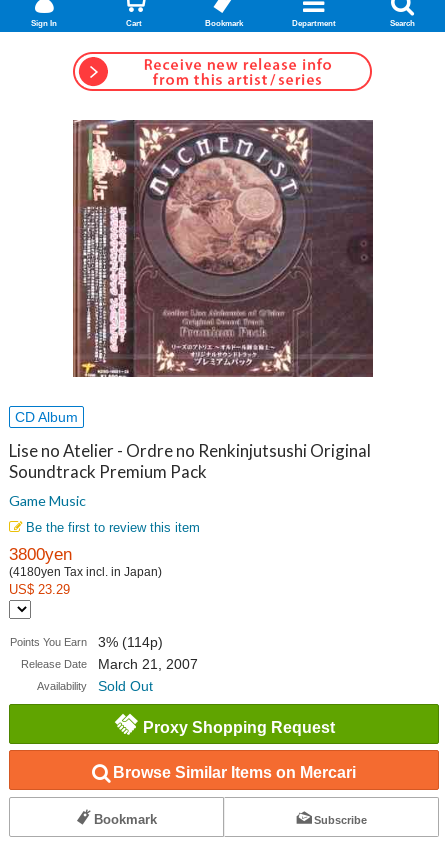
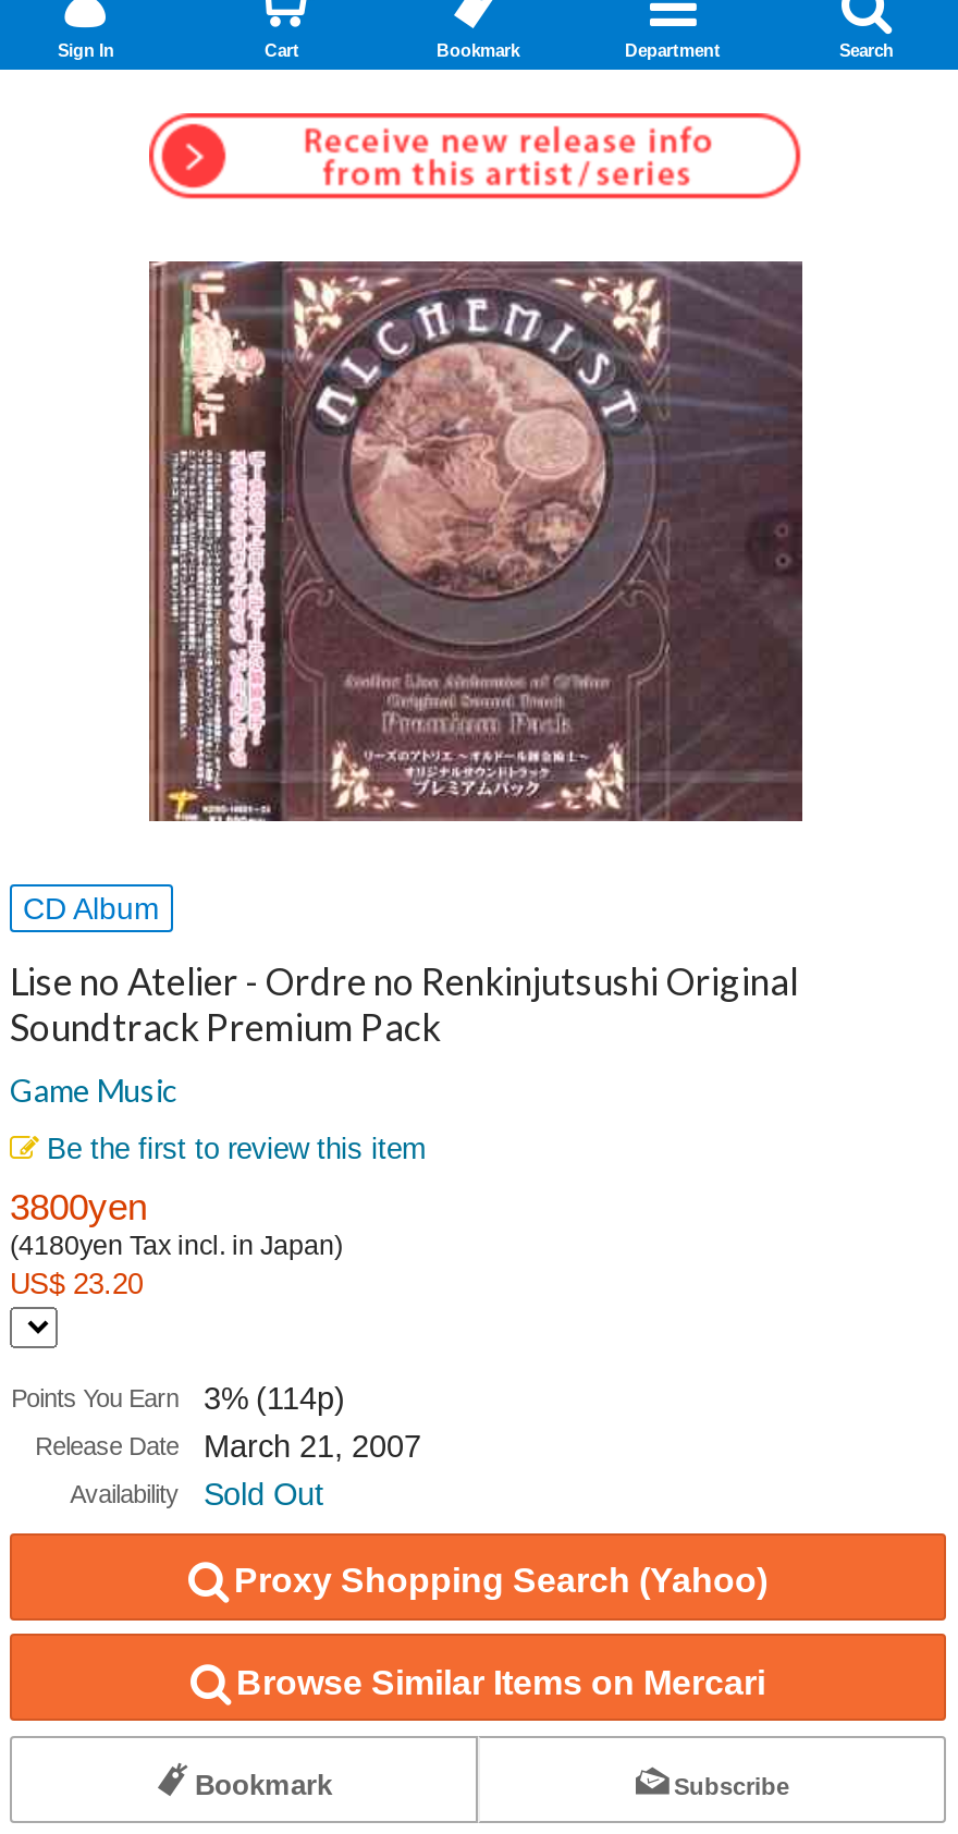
- US$ 23.29
+ US$ 23.20

- Proxy Shopping Request
+ Proxy Shopping Search (Yahoo)
